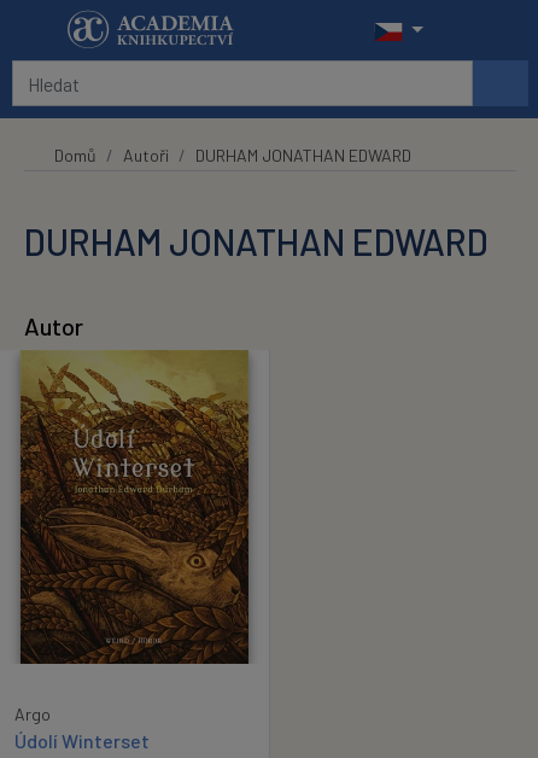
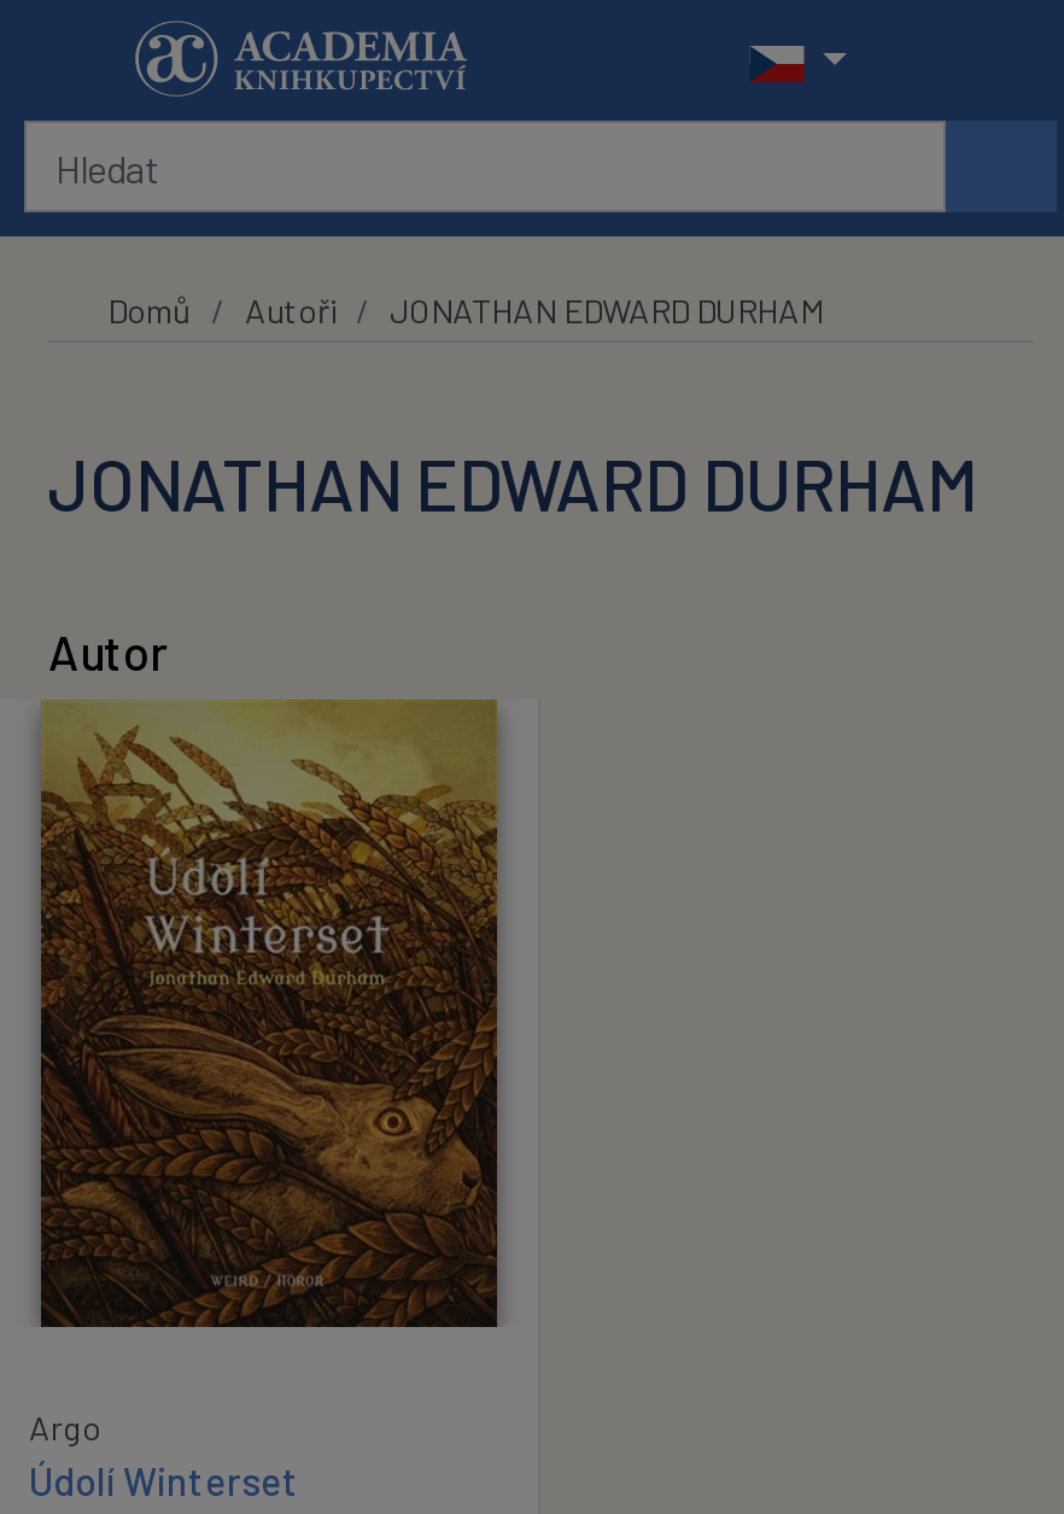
- DURHAM JONATHAN EDWARD
+ JONATHAN EDWARD DURHAM

- DURHAM JONATHAN EDWARD
+ JONATHAN EDWARD DURHAM
